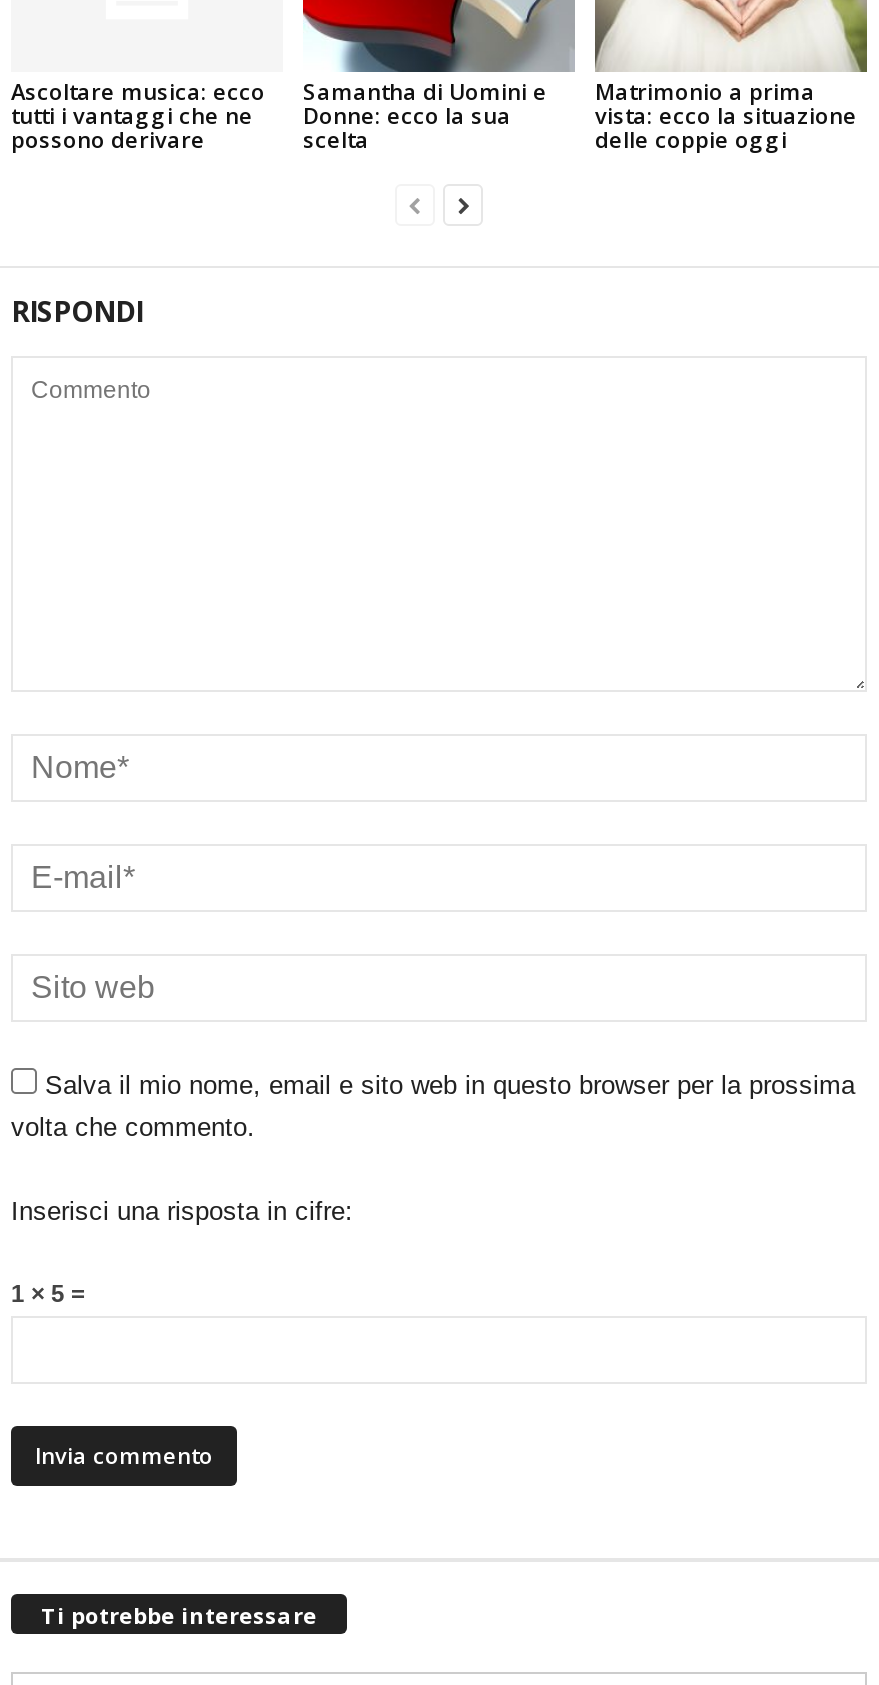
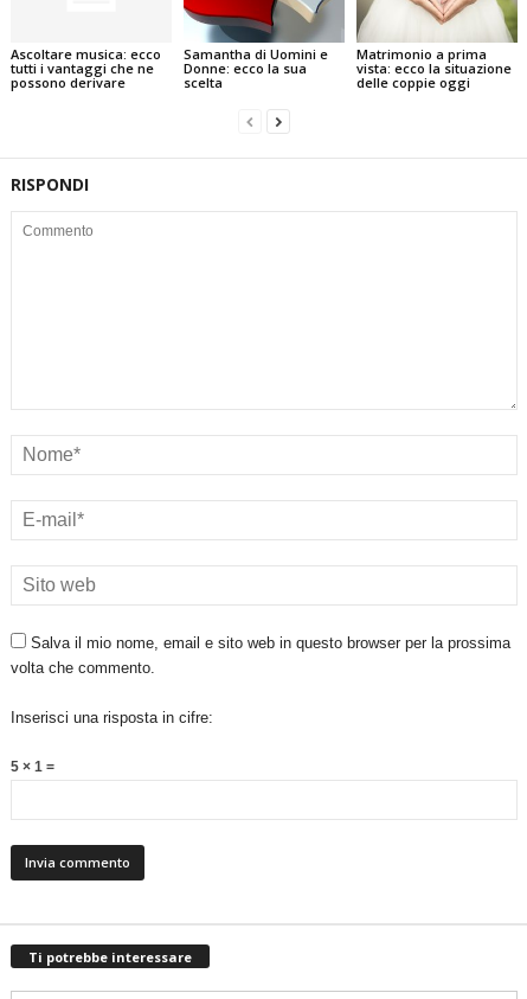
- 1 × 5 =
+ 5 × 1 =
